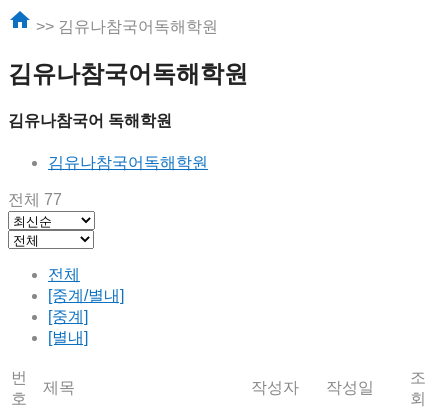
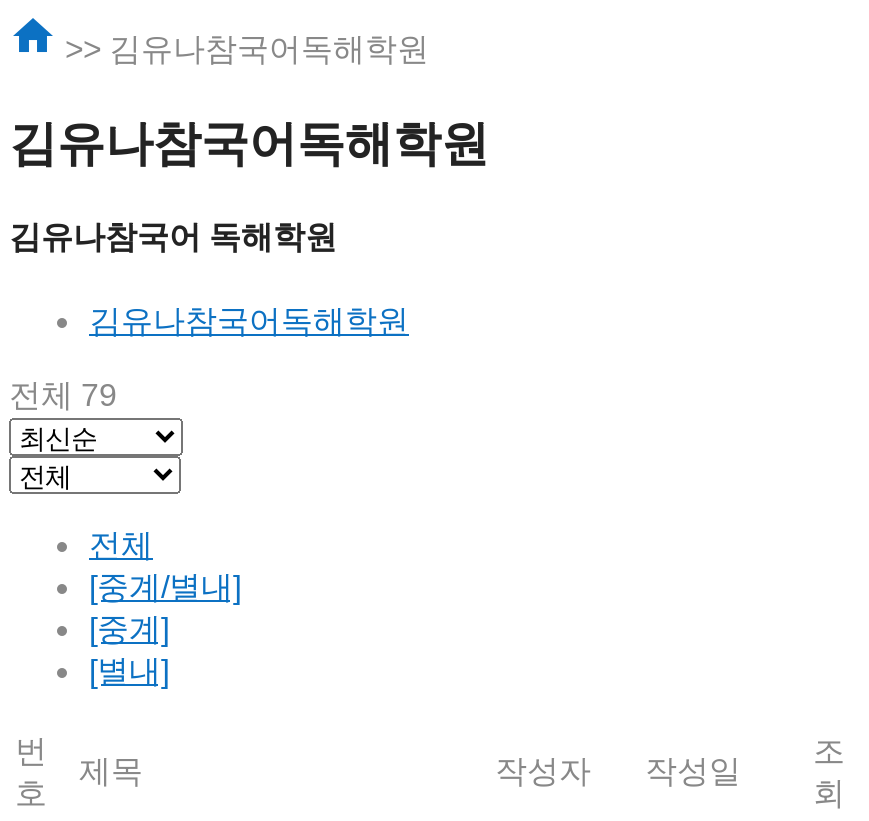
- 전체 77
+ 전체 79
